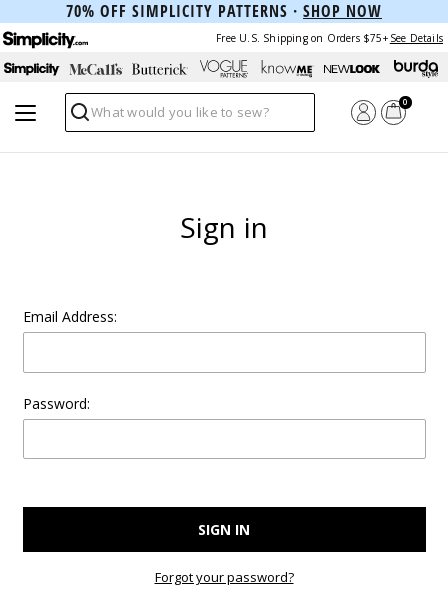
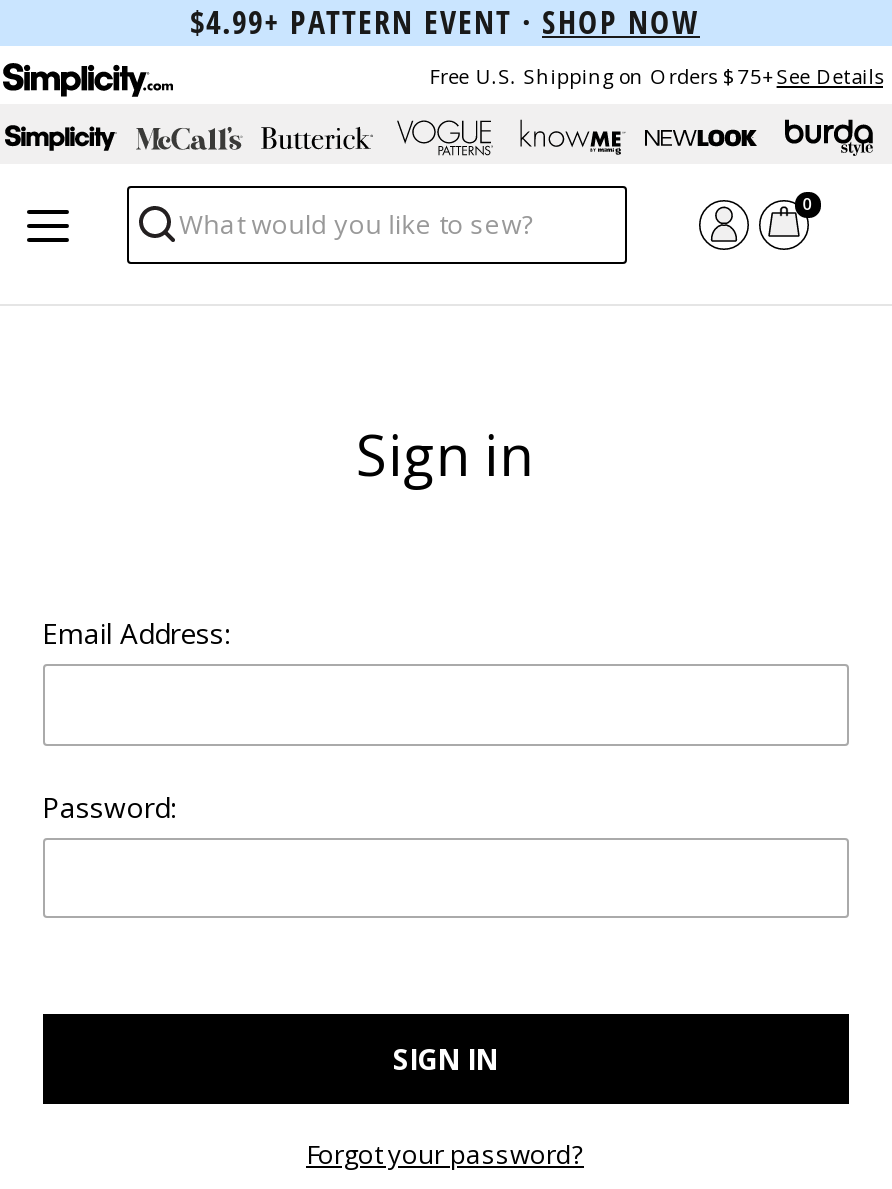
- 70% OFF SIMPLICITY PATTERNS · SHOP NOW
+ $4.99+ PATTERN EVENT · SHOP NOW
